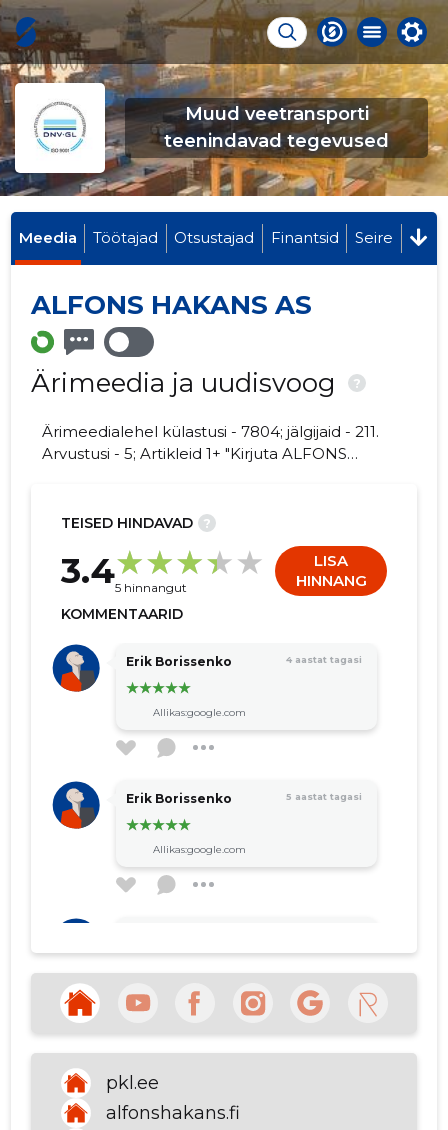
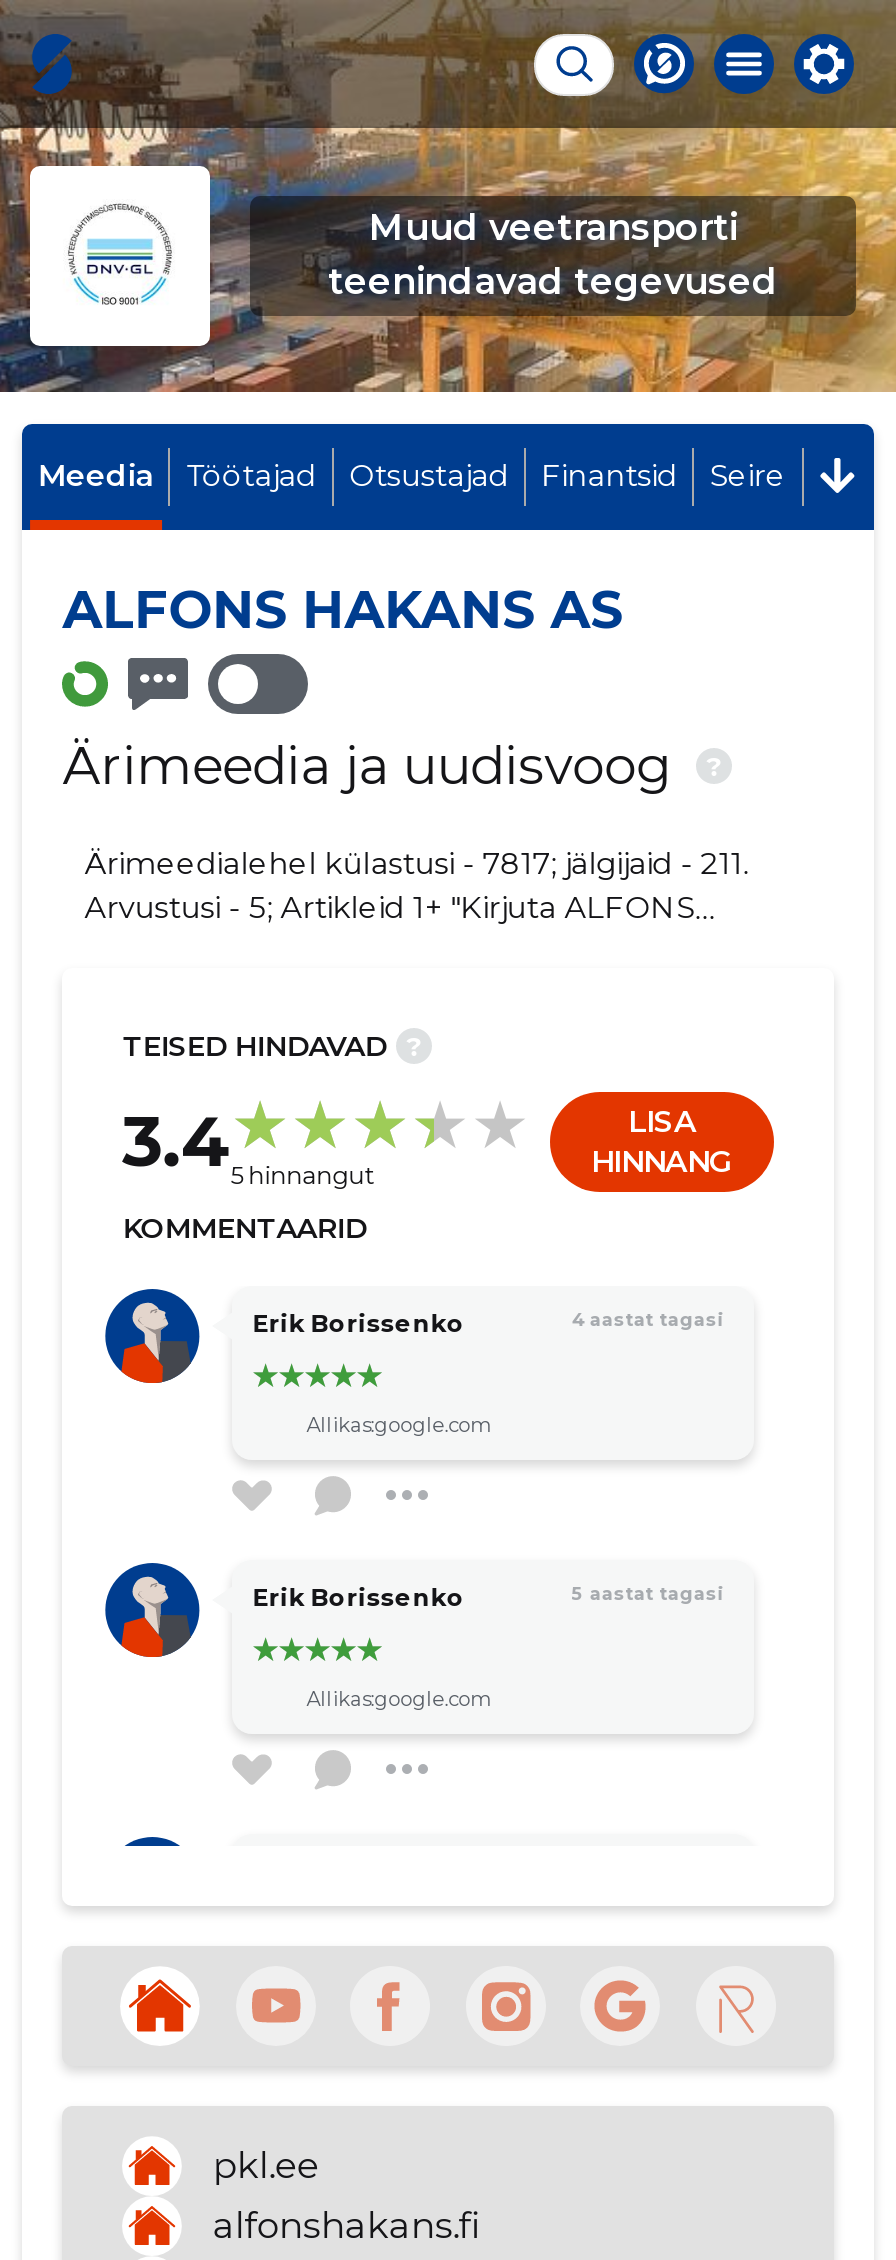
- Ärimeedialehel külastusi - 7804; jälgijaid - 211.
+ Ärimeedialehel külastusi - 7817; jälgijaid - 211.
